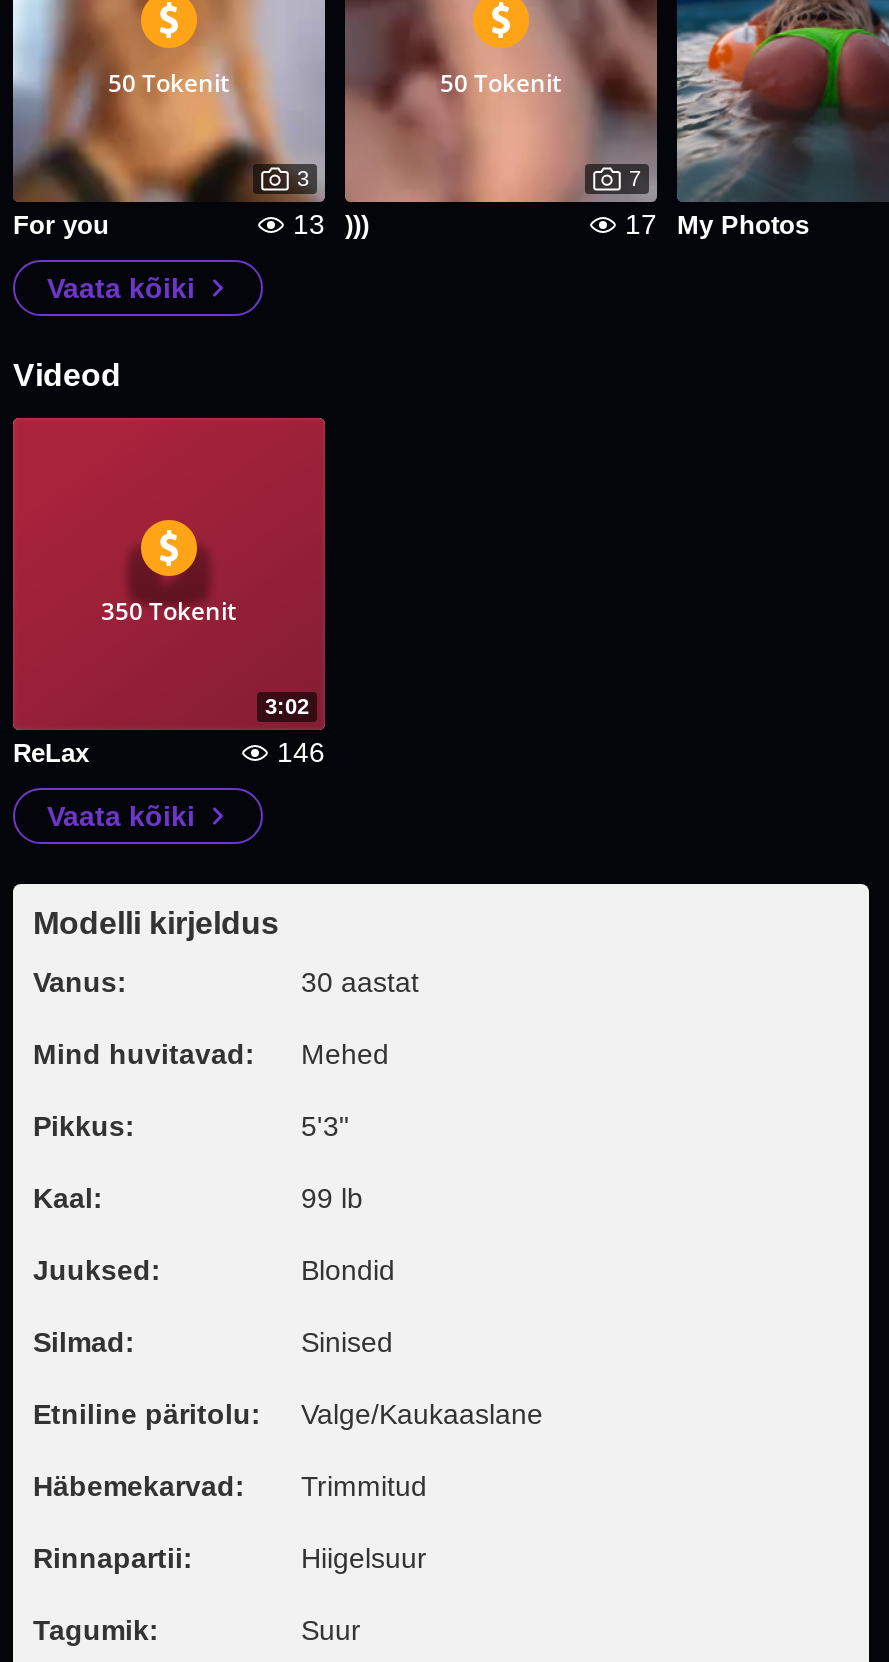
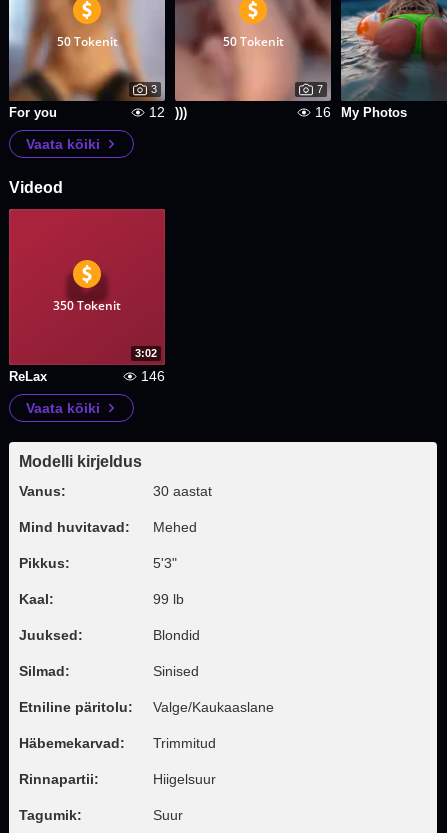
- 13
+ 12

- 17 My Photos
+ 16 My Photos
